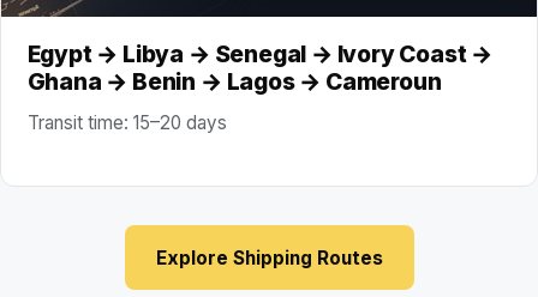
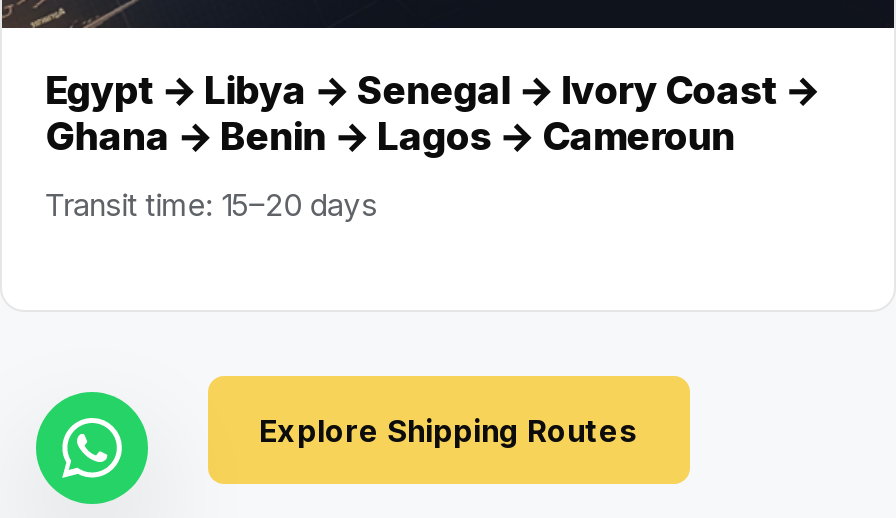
+ [image]
